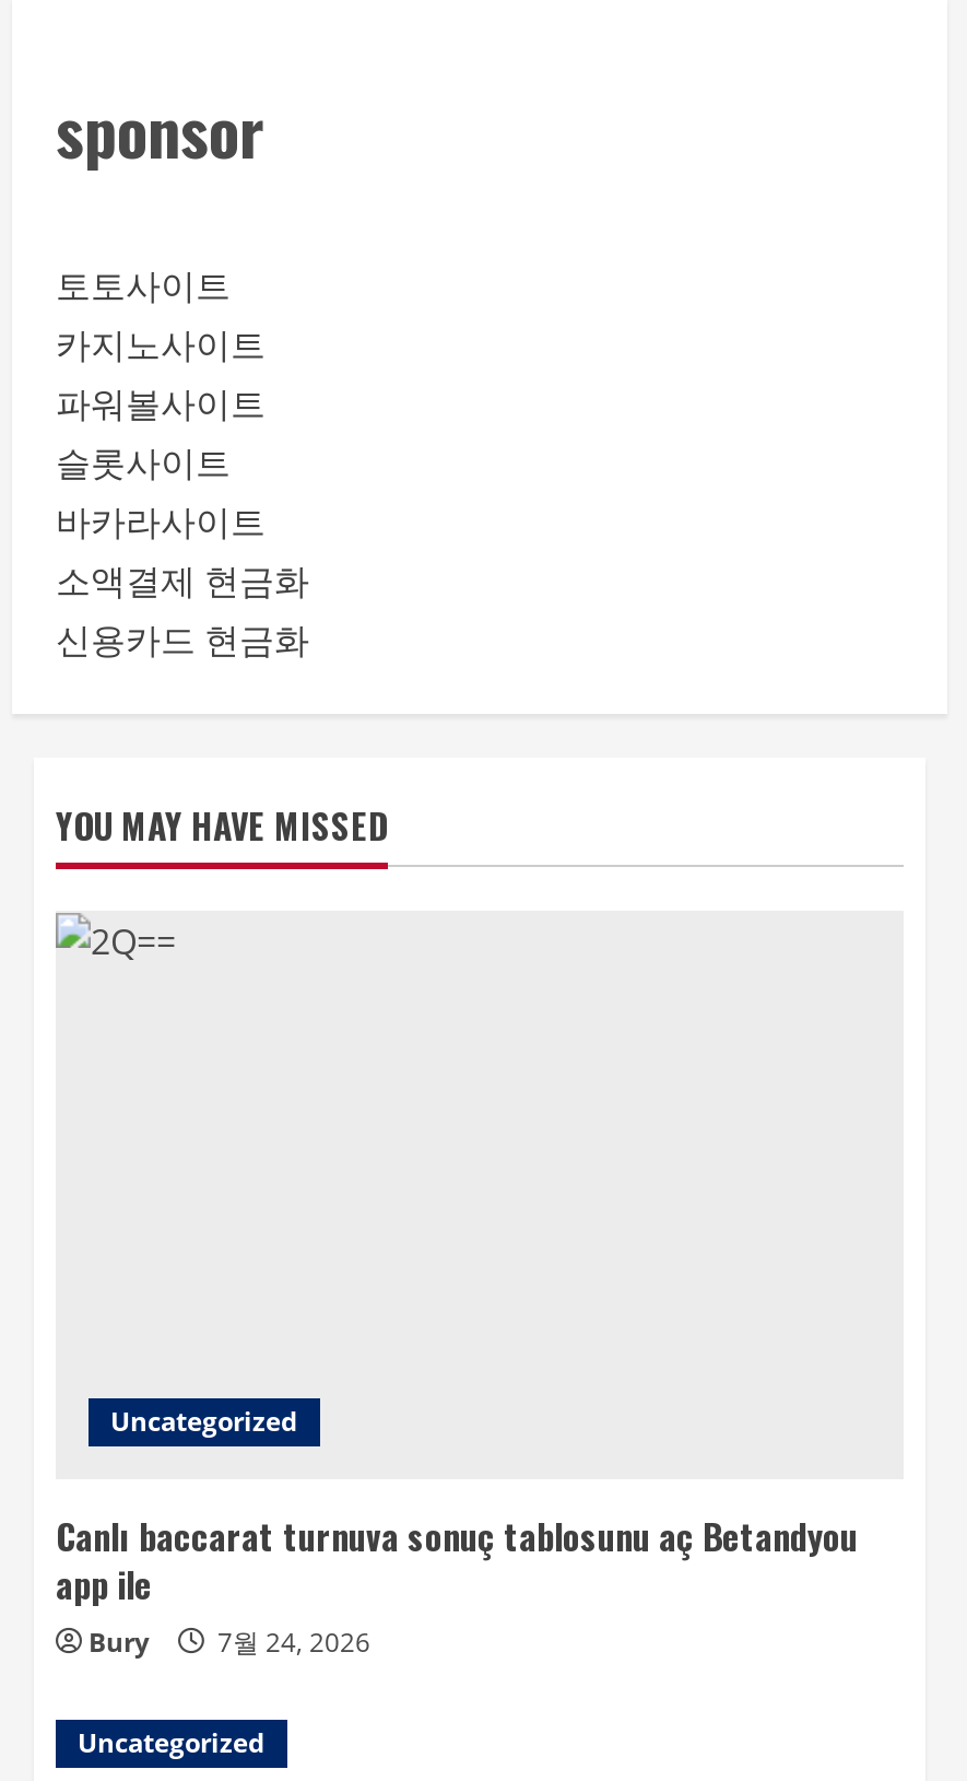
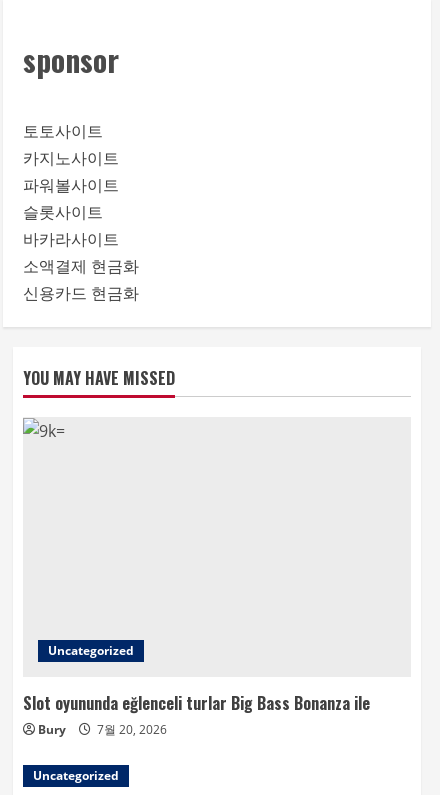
- Canlı baccarat turnuva sonuç tablosunu aç Betandyou
- app ile
+ Slot oyununda eğlenceli turlar Big Bass Bonanza ile

- Bury 7월 24, 2026
+ Bury 7월 20, 2026
